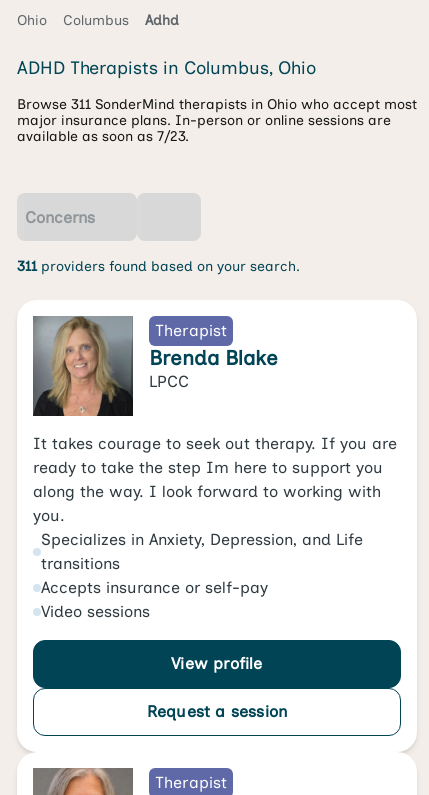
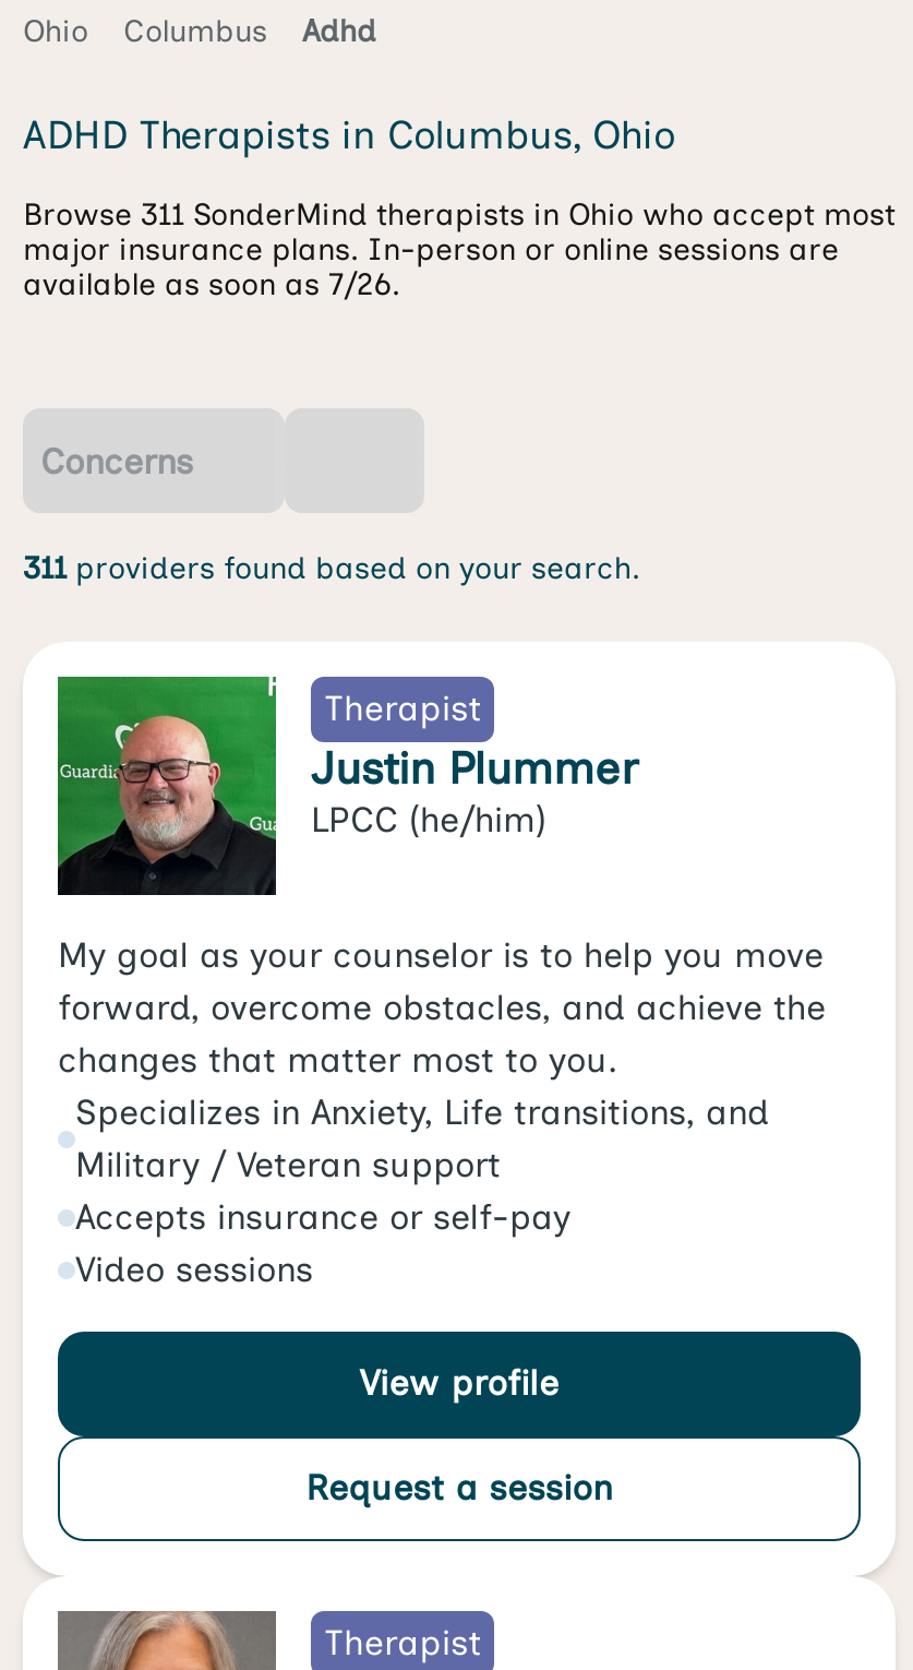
- available as soon as 7/23.
+ available as soon as 7/26.

- [image]
- Brenda Blake
- LPCC
+ [image]
+ Justin Plummer
+ LPCC (he/him)

- It takes courage to seek out therapy. If you are
- ready to take the step Im here to support you
- along the way. I look forward to working with
- you.
- Specializes in Anxiety, Depression, and Life
- transitions
+ My goal as your counselor is to help you move
+ forward, overcome obstacles, and achieve the
+ changes that matter most to you.
+ Specializes in Anxiety, Life transitions, and
+ Military / Veteran support
